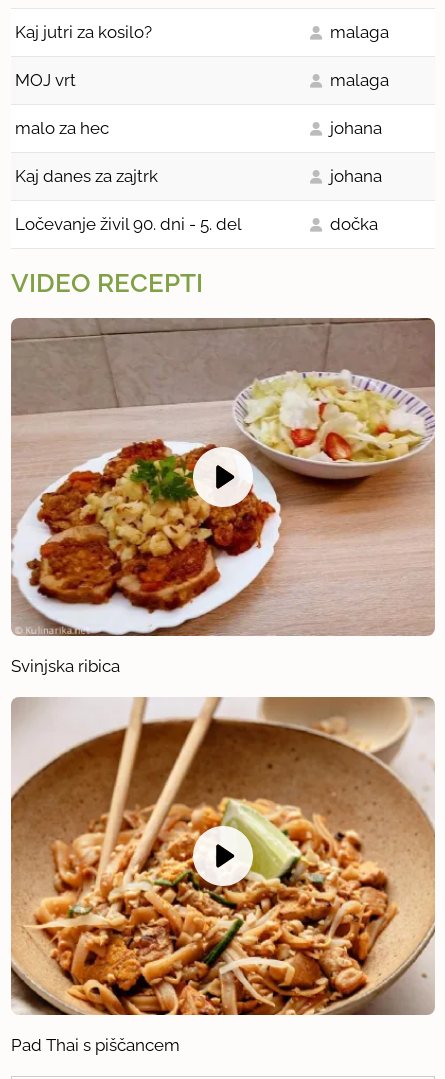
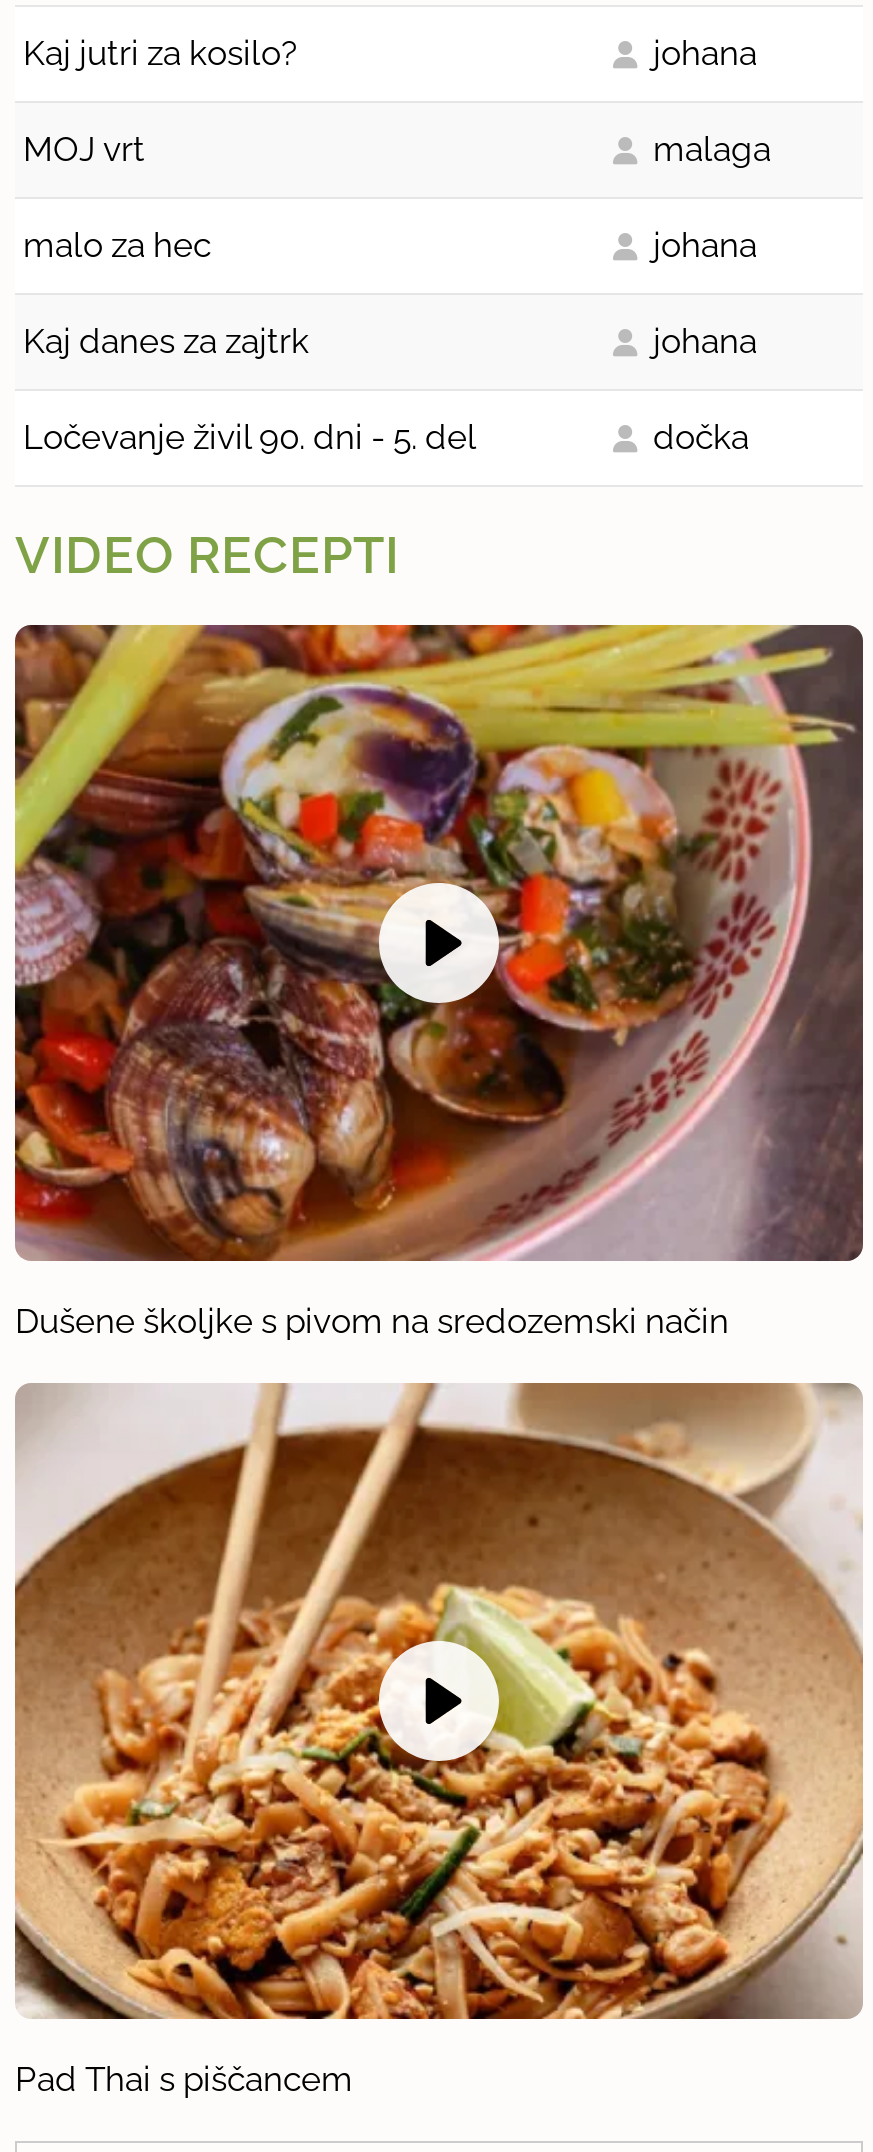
- malaga
+ johana

- [image]
- Svinjska ribica
+ [image]
+ Dušene školjke s pivom na sredozemski način
